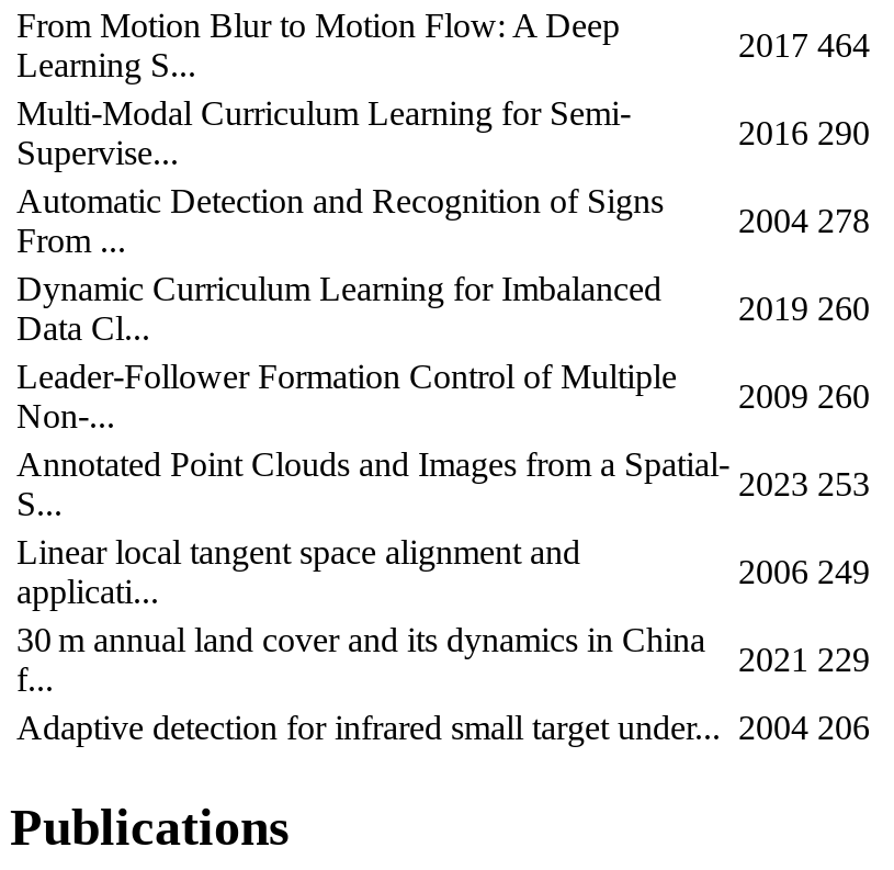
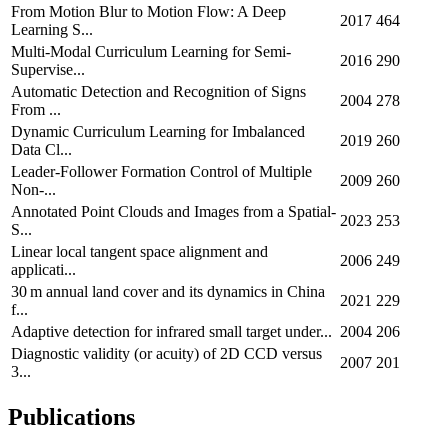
+ Diagnostic validity (or acuity) of 2D CCD versus
+ 3...

+ 2007 201
